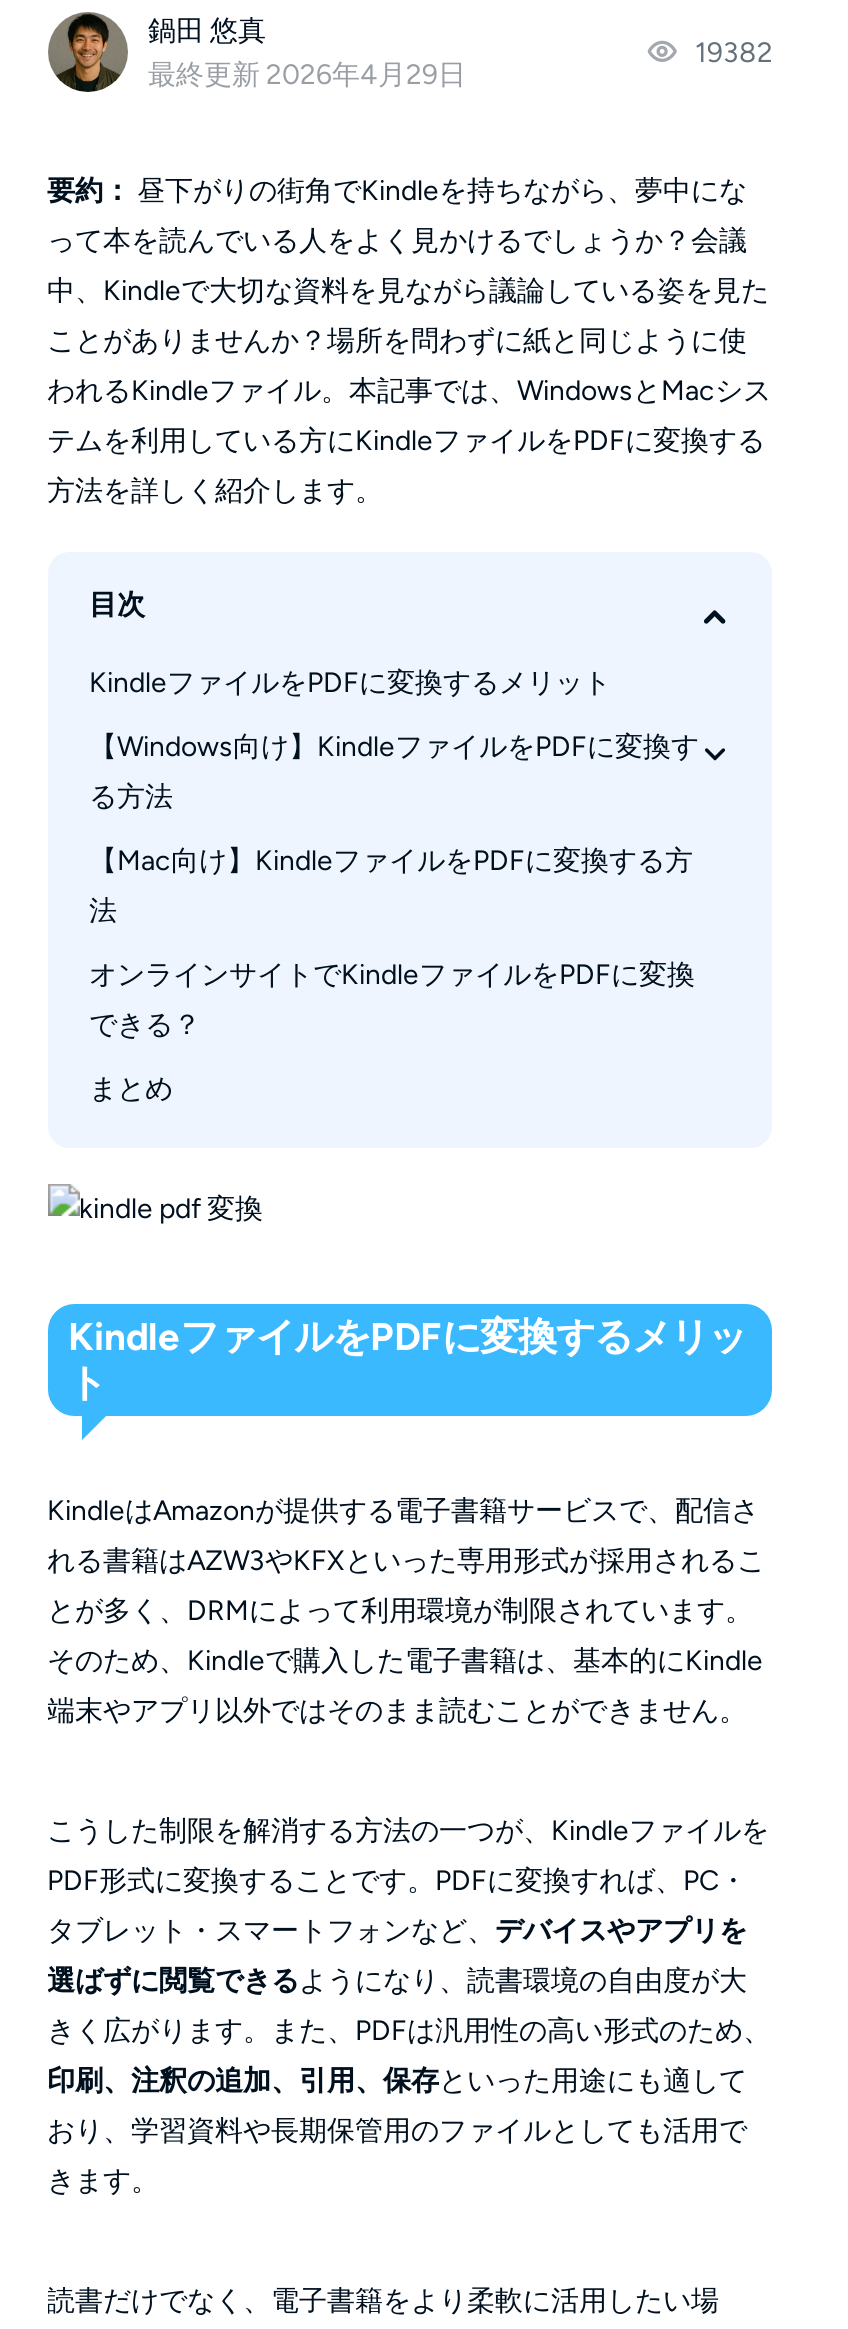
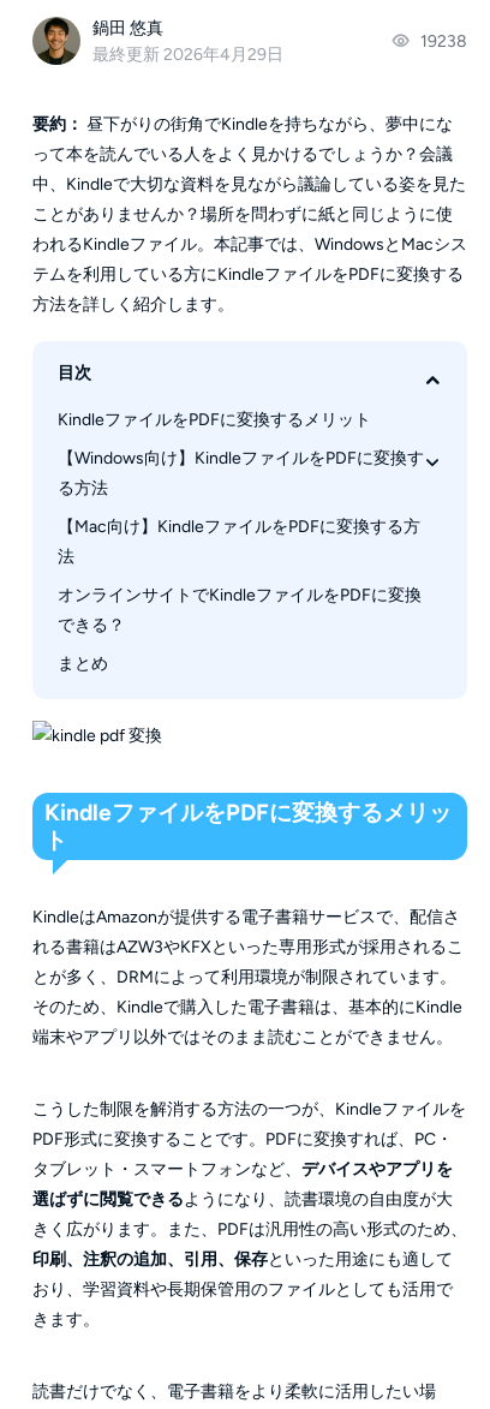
- 19382
+ 19238
